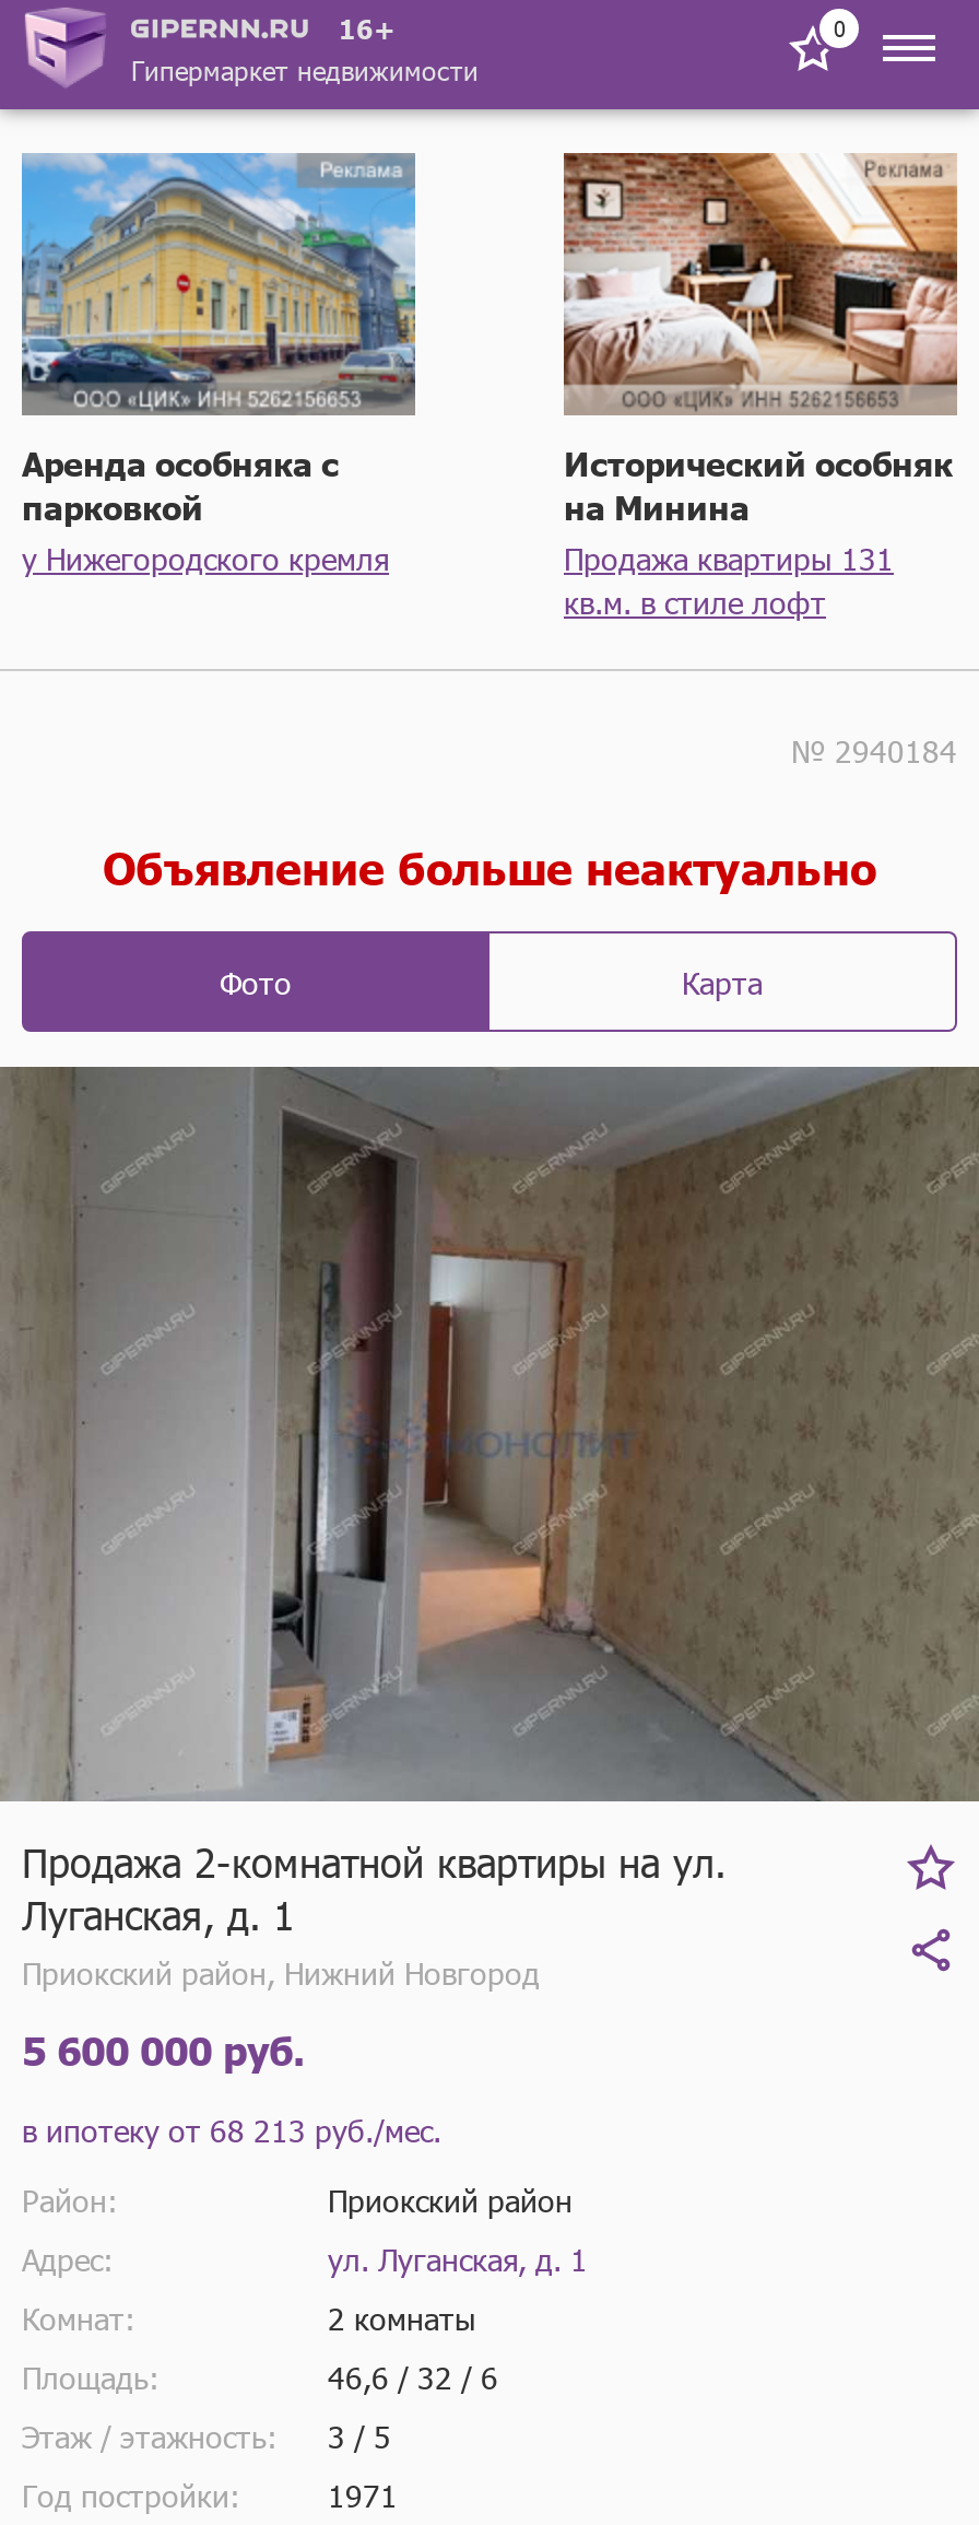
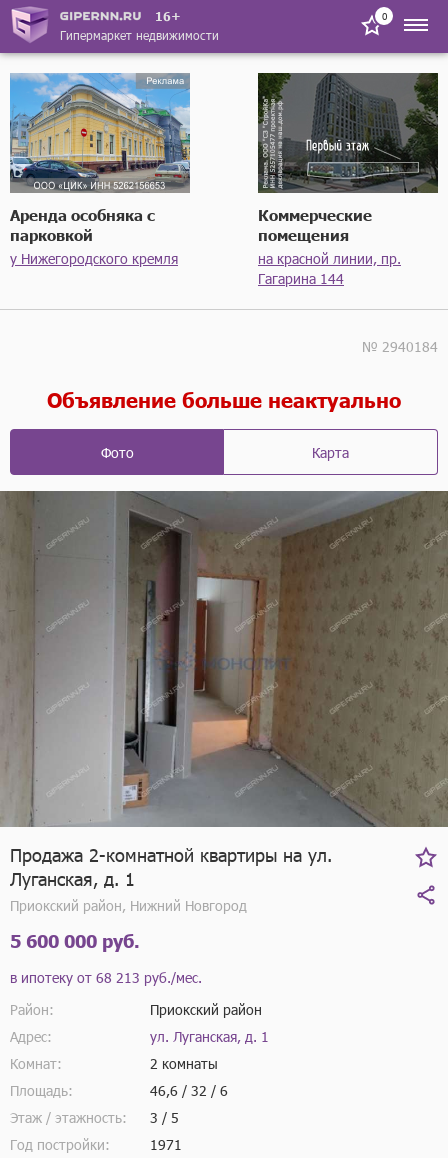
- [image]
- Исторический особняк
- на Минина
- Продажа квартиры 131
- кв.м. в стиле лофт
+ [image]
+ Коммерческие
+ помещения
+ на красной линии, пр.
+ Гагарина 144
